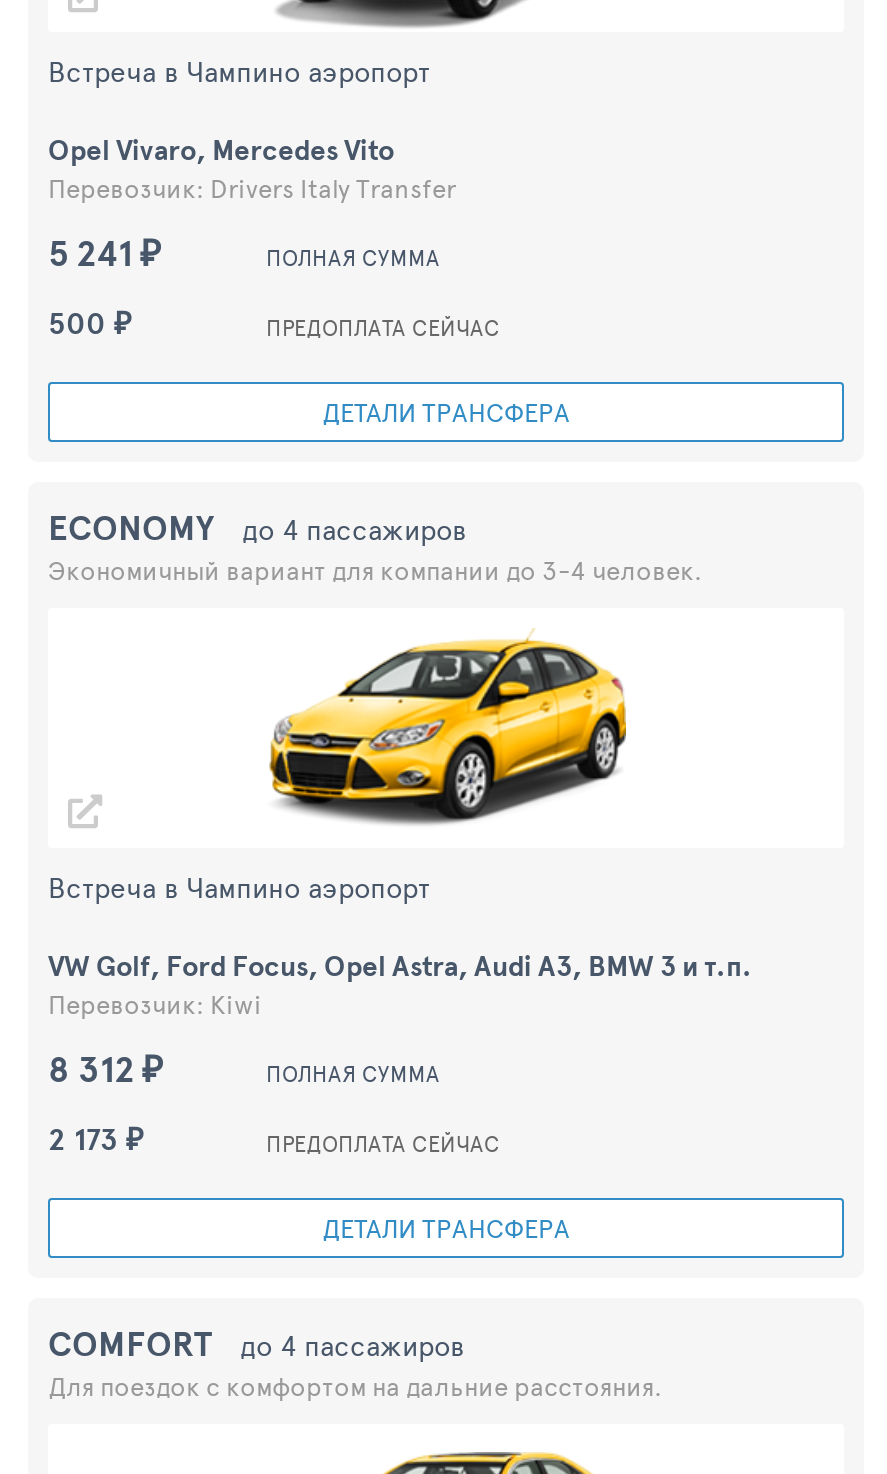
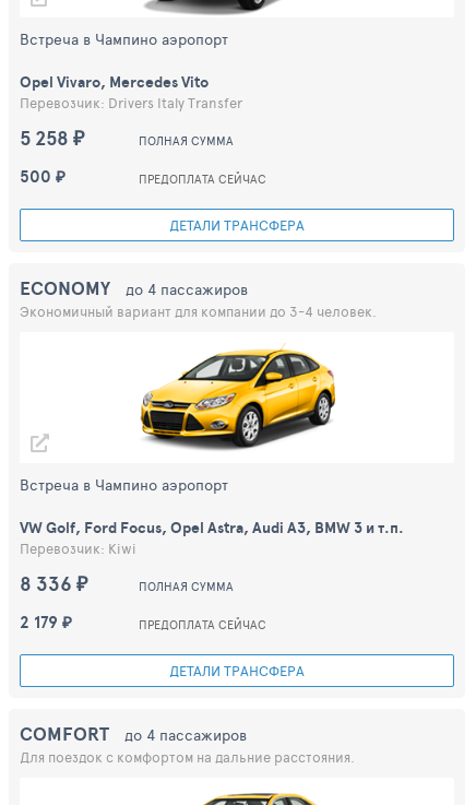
- 5 241 ₽
+ 5 258 ₽

- 8 312 ₽
+ 8 336 ₽

- 2 173 ₽
+ 2 179 ₽
